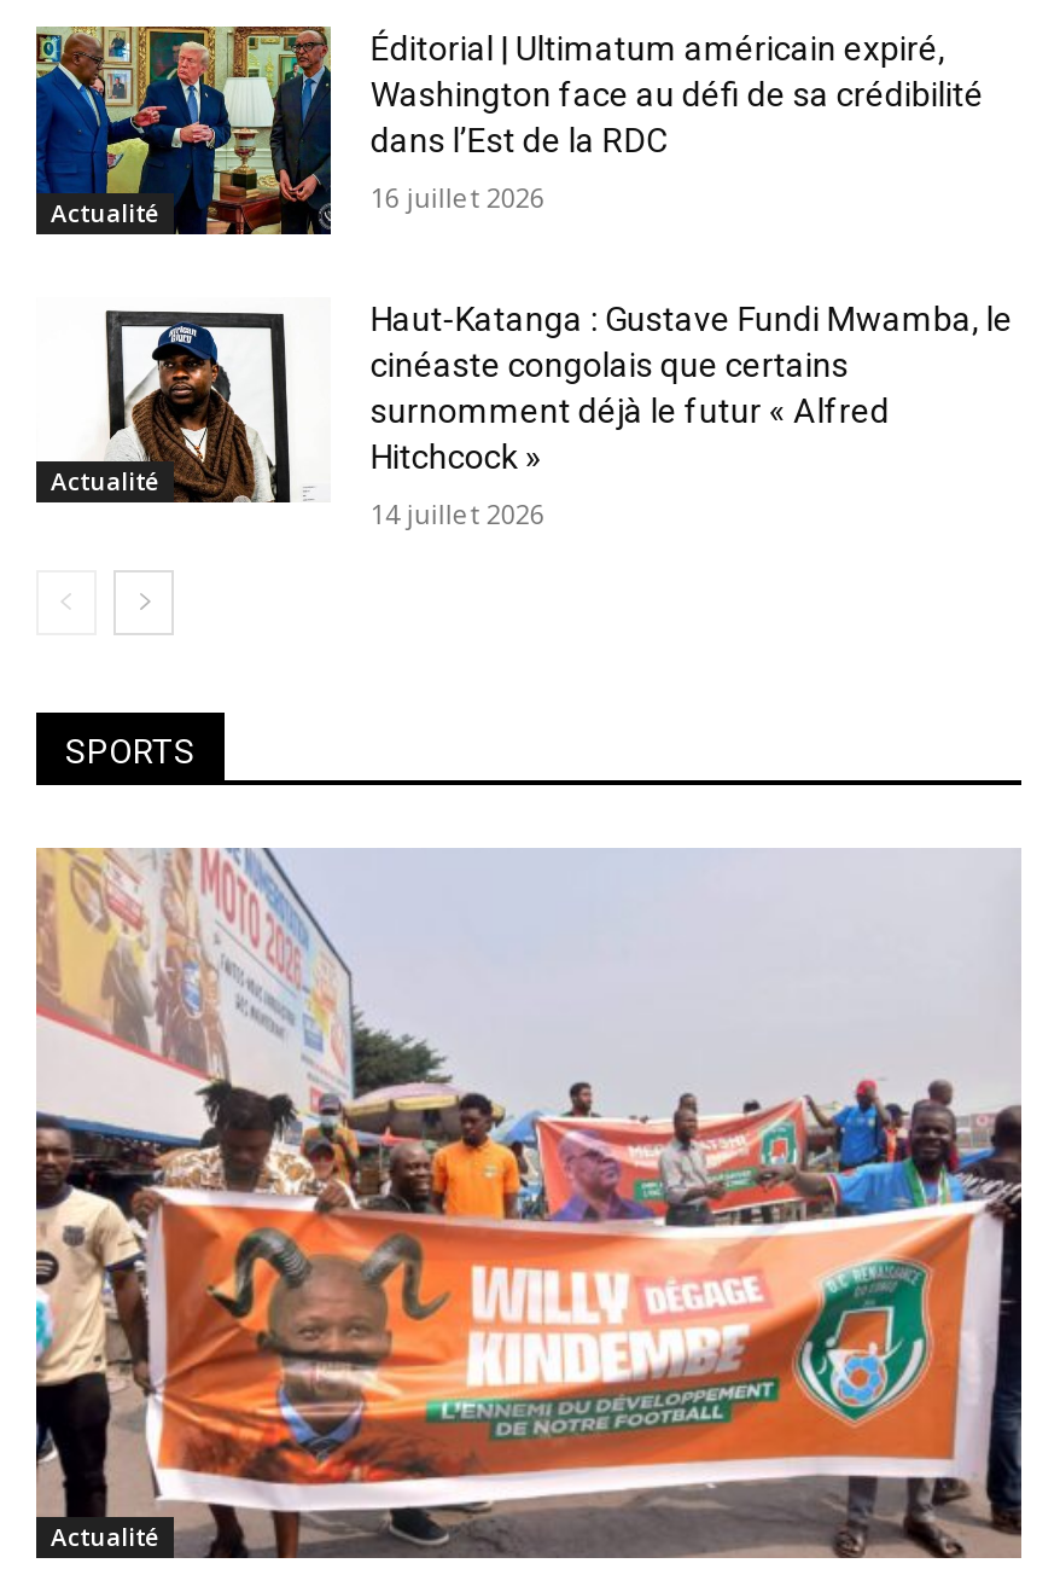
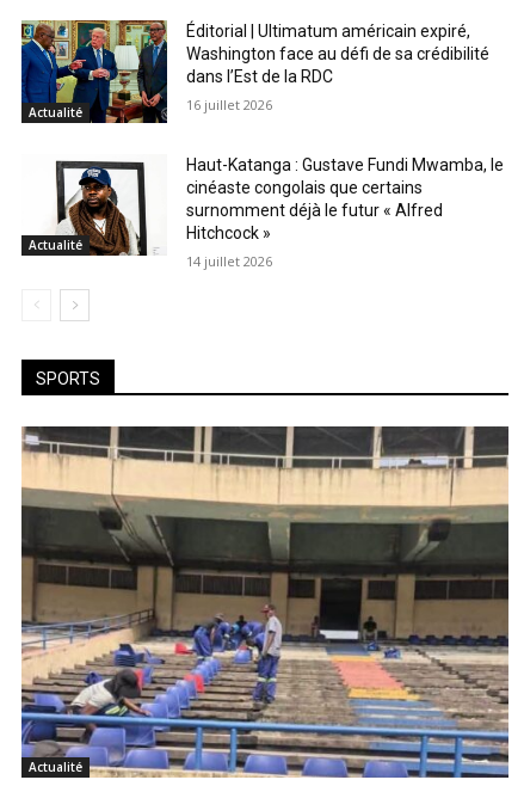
- [image]
+ [image]
